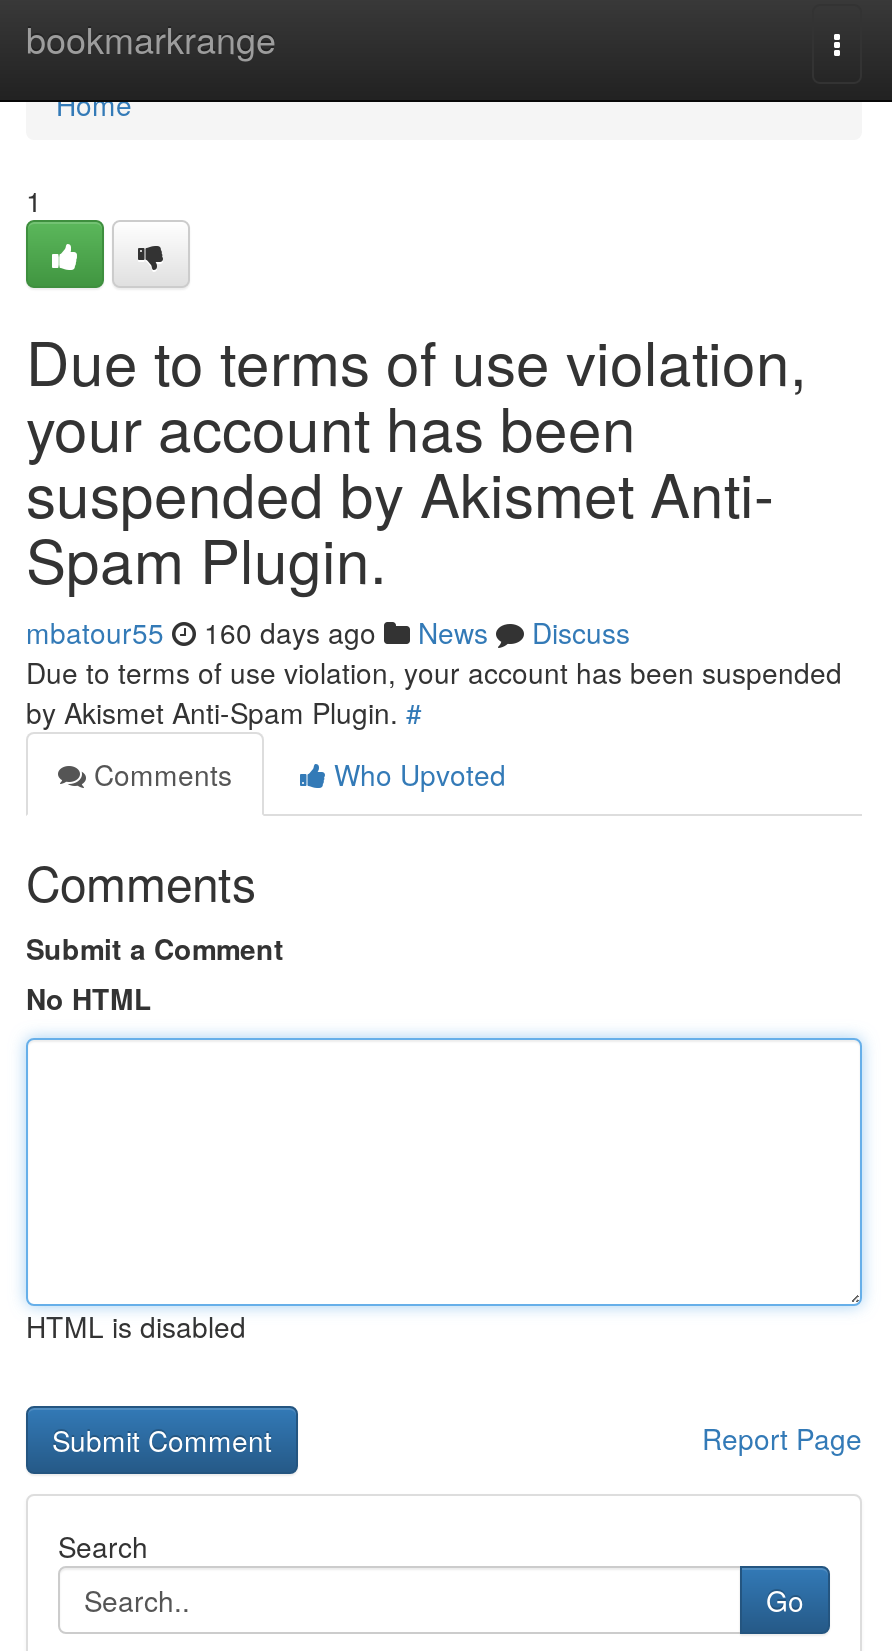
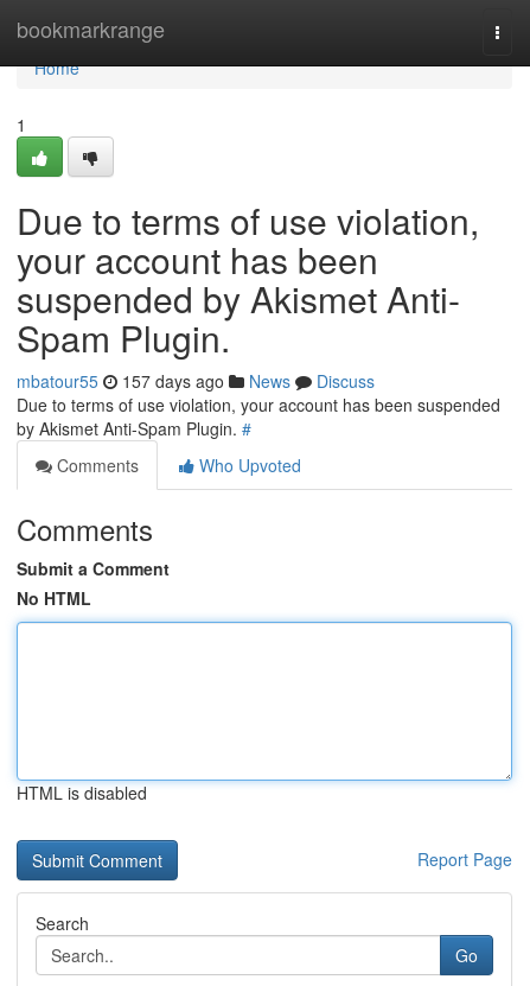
- mbatour55 160 days ago News Discuss
+ mbatour55 157 days ago News Discuss
